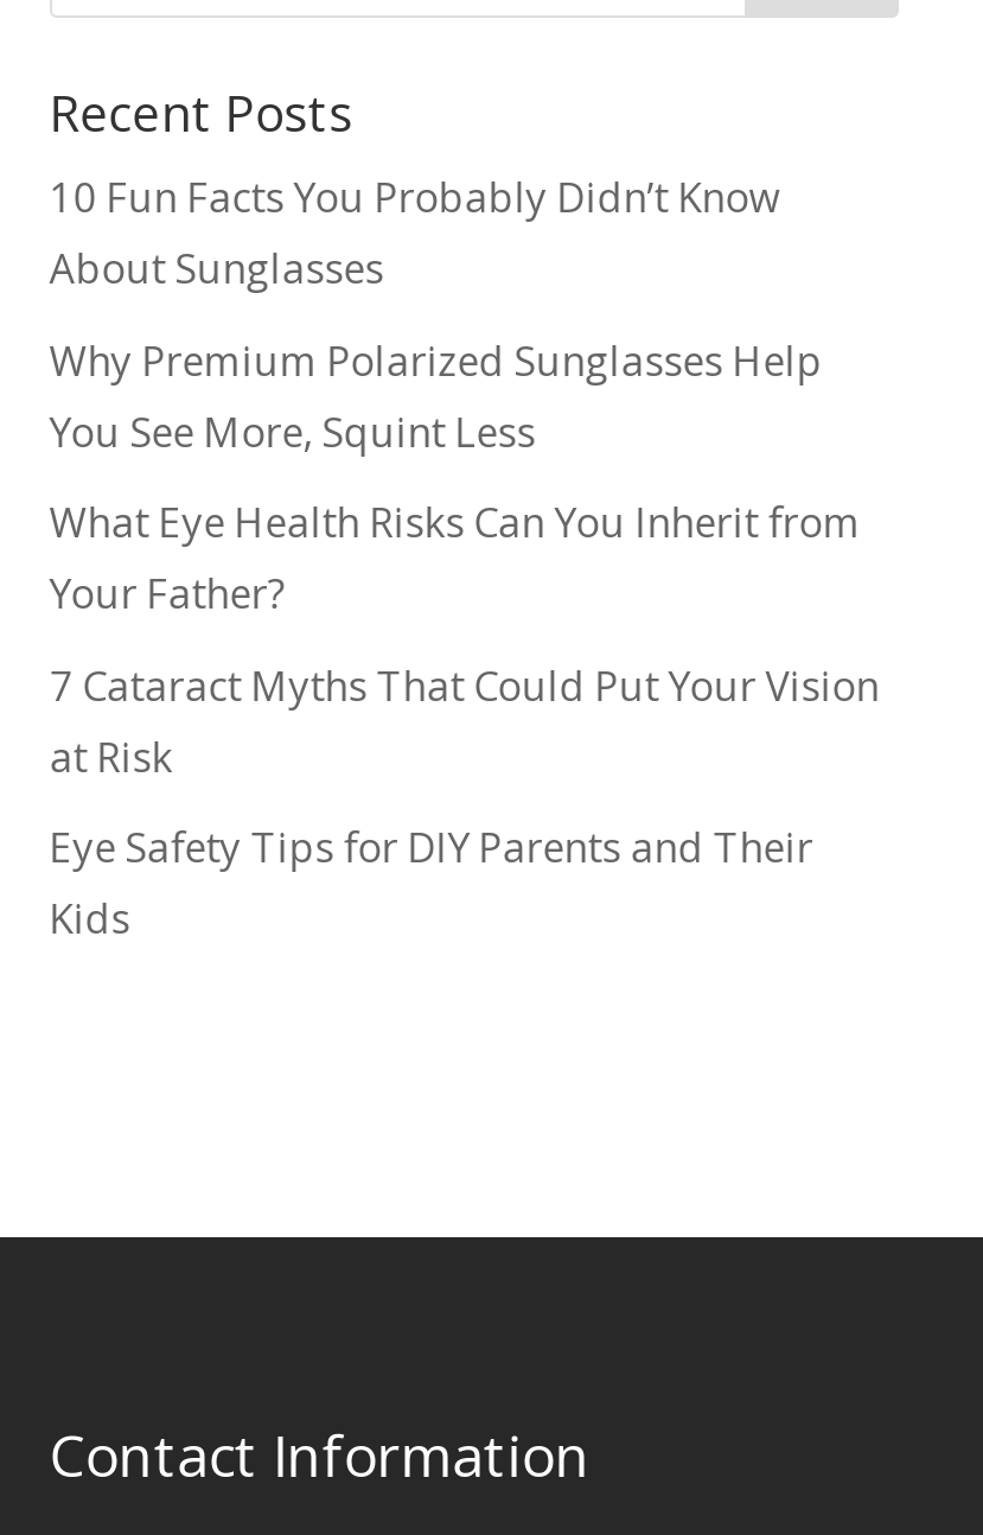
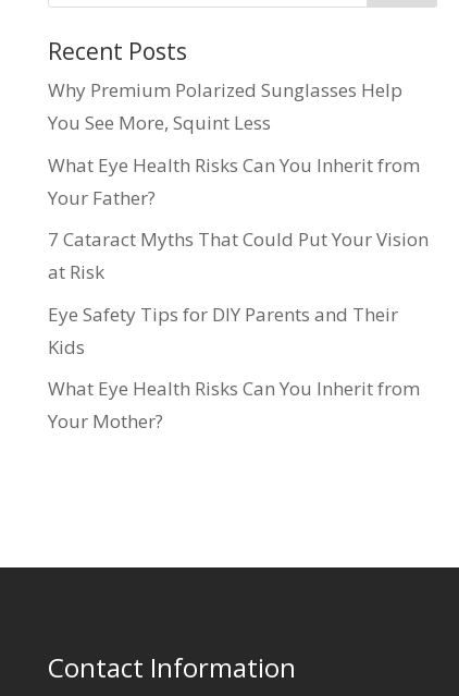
- 10 Fun Facts You Probably Didn’t Know
- About Sunglasses

moved up: Why Premium Polarized Sunglasses Help | You See More, Squint Less | What Eye Health Risks Can You Inherit from | Your Father? | 7 Cataract Myths That Could Put Your Vision | at Risk | Eye Safety Tips for DIY Parents and Their | Kids

+ What Eye Health Risks Can You Inherit from
+ Your Mother?
